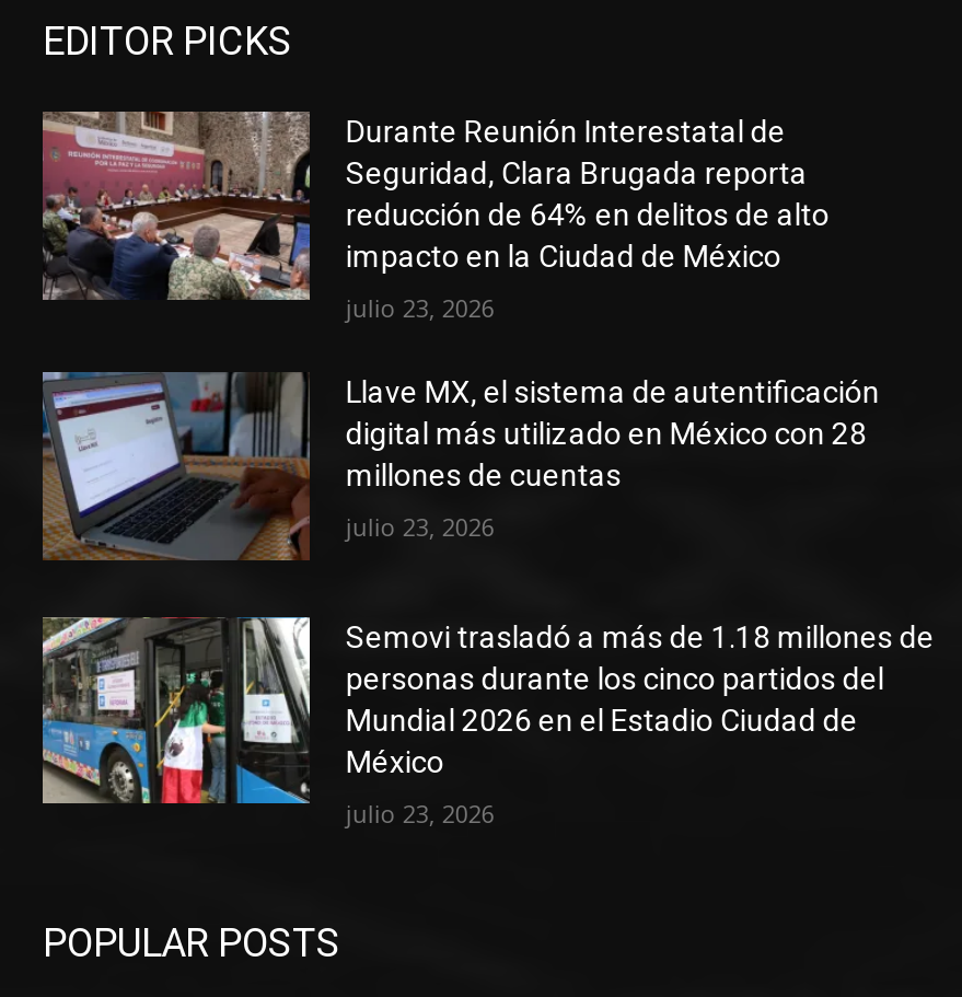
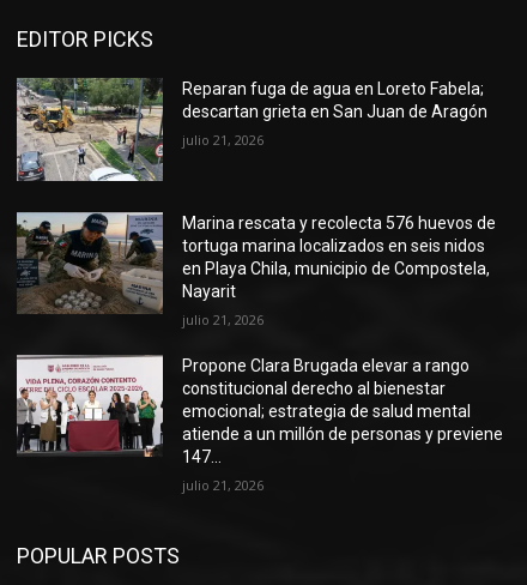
- [image]
- Durante Reunión Interestatal de
- Seguridad, Clara Brugada reporta
- reducción de 64% en delitos de alto
- impacto en la Ciudad de México
+ [image]
+ Reparan fuga de agua en Loreto Fabela;
+ descartan grieta en San Juan de Aragón

- julio 23, 2026
+ julio 21, 2026

- [image]
- Llave MX, el sistema de autentificación
- digital más utilizado en México con 28
- millones de cuentas
+ [image]
+ Marina rescata y recolecta 576 huevos de
+ tortuga marina localizados en seis nidos
+ en Playa Chila, municipio de Compostela,
+ Nayarit

- julio 23, 2026
+ julio 21, 2026

- [image]
- Semovi trasladó a más de 1.18 millones de
- personas durante los cinco partidos del
- Mundial 2026 en el Estadio Ciudad de
- México
+ [image]
+ Propone Clara Brugada elevar a rango
+ constitucional derecho al bienestar
+ emocional; estrategia de salud mental
+ atiende a un millón de personas y previene
+ 147...

- julio 23, 2026
+ julio 21, 2026
